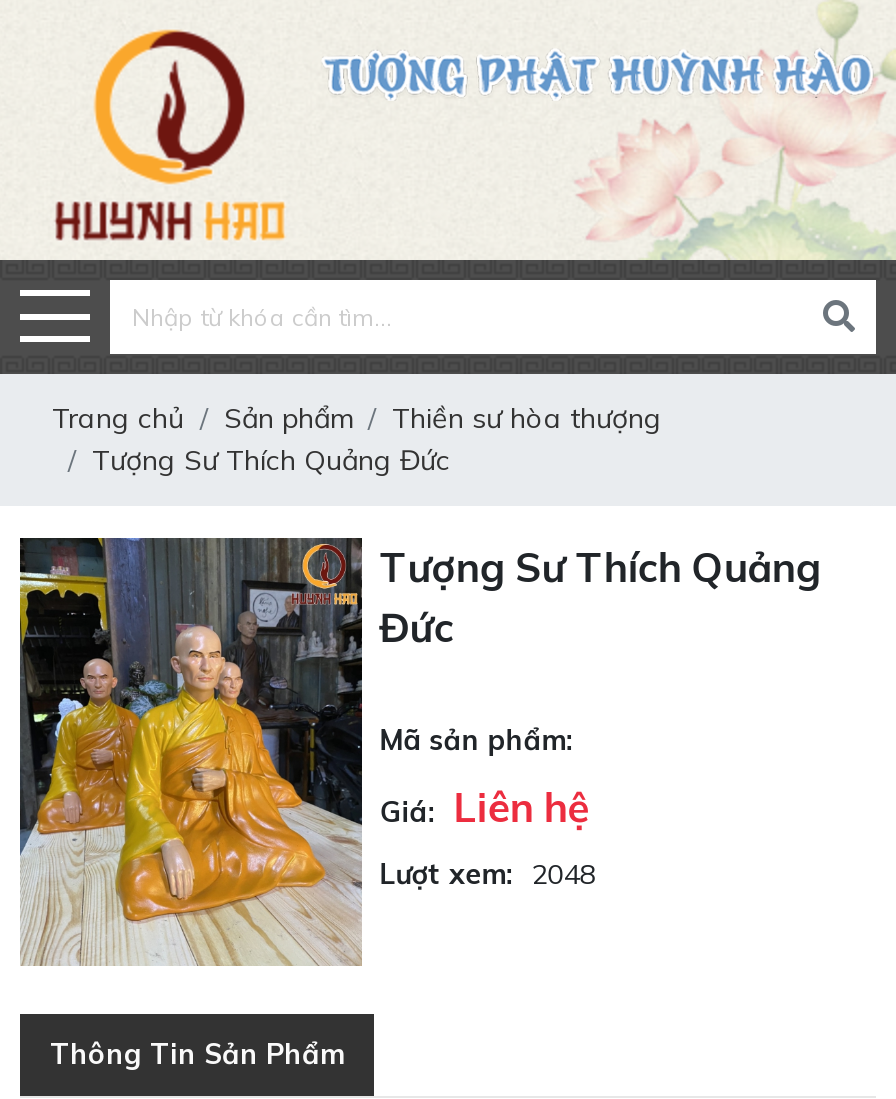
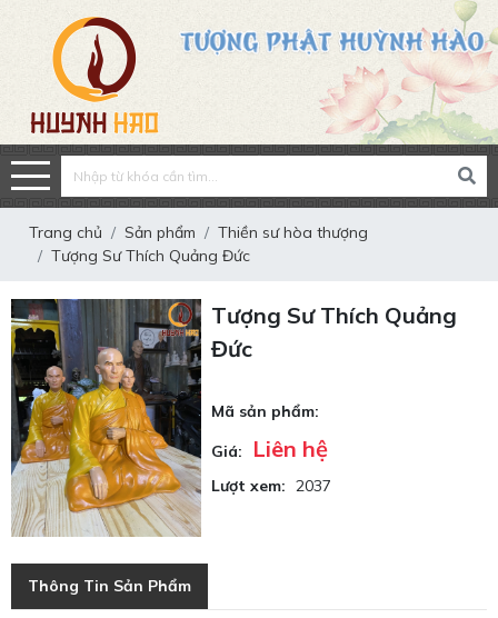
- Lượt xem: 2048
+ Lượt xem: 2037
